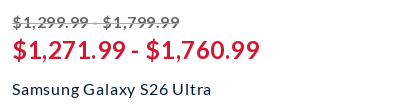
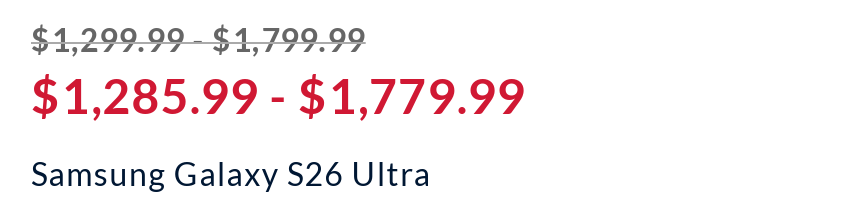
- $1,271.99 - $1,760.99
+ $1,285.99 - $1,779.99
